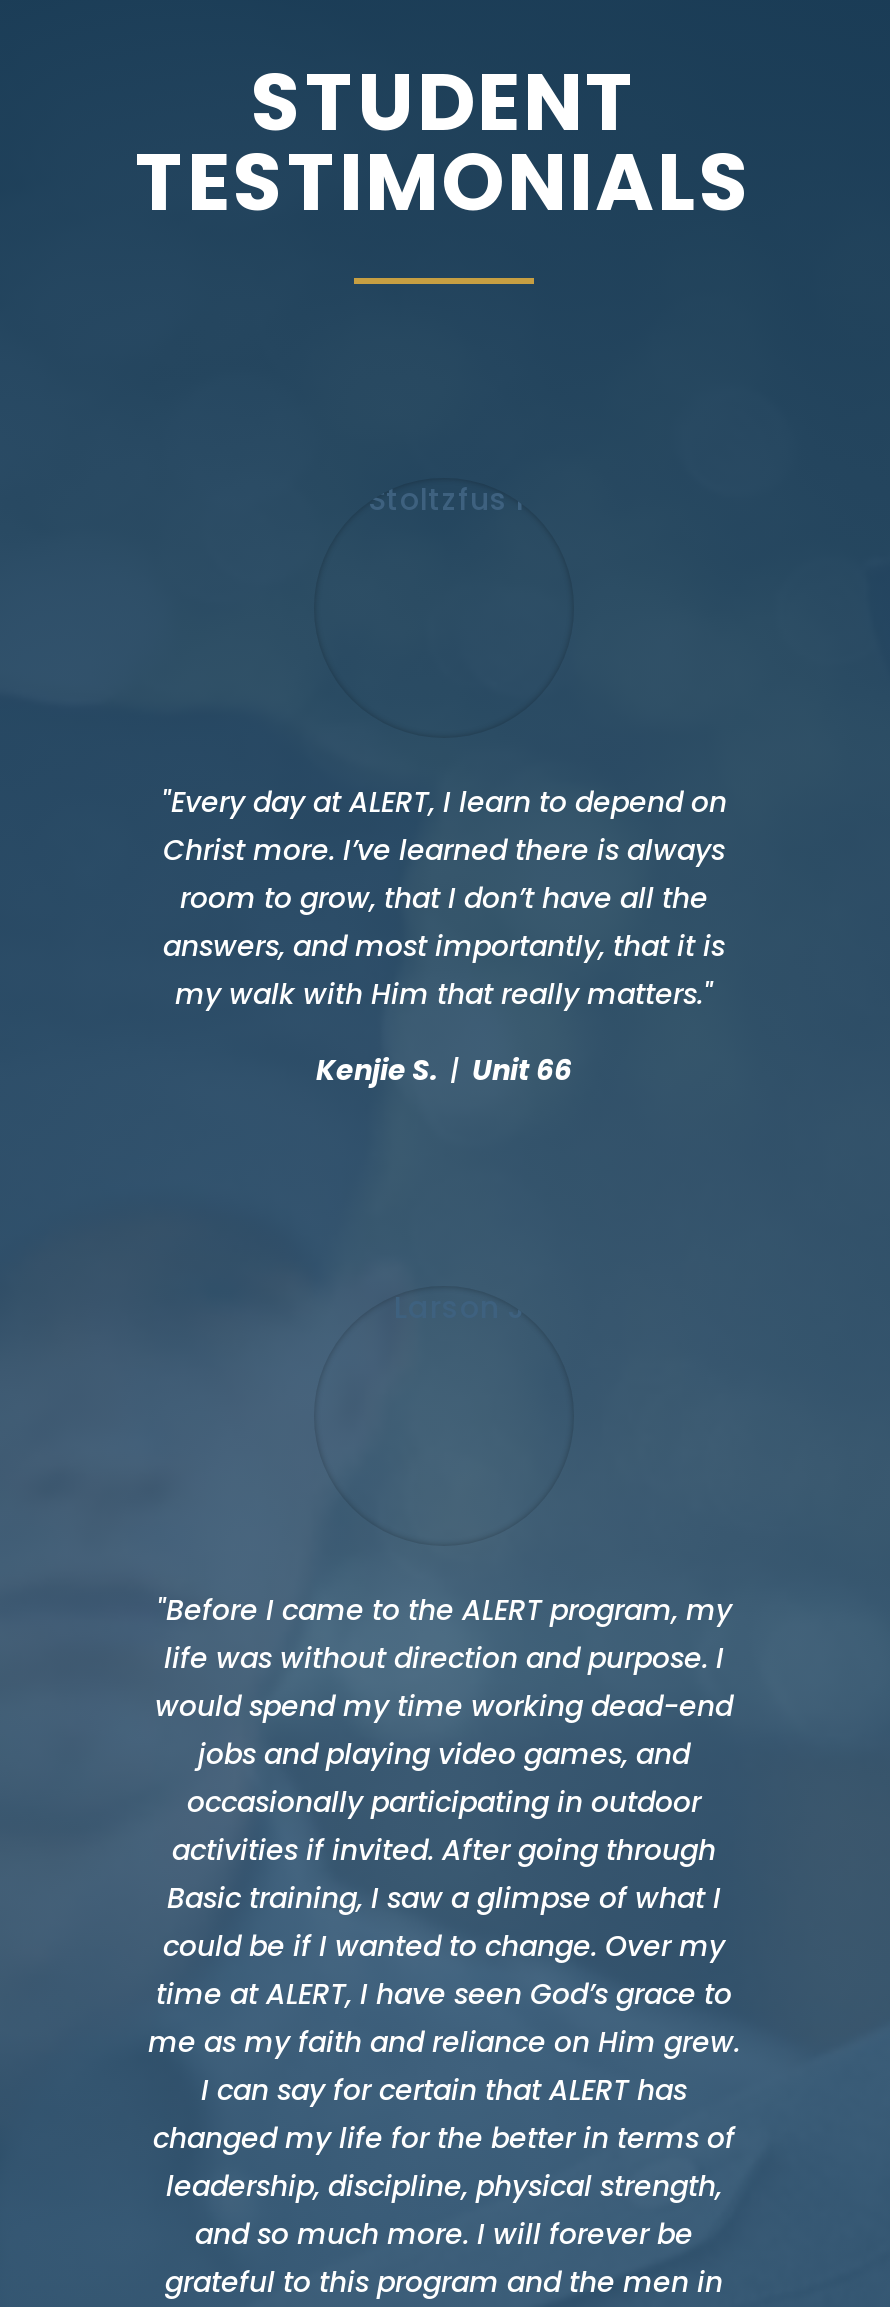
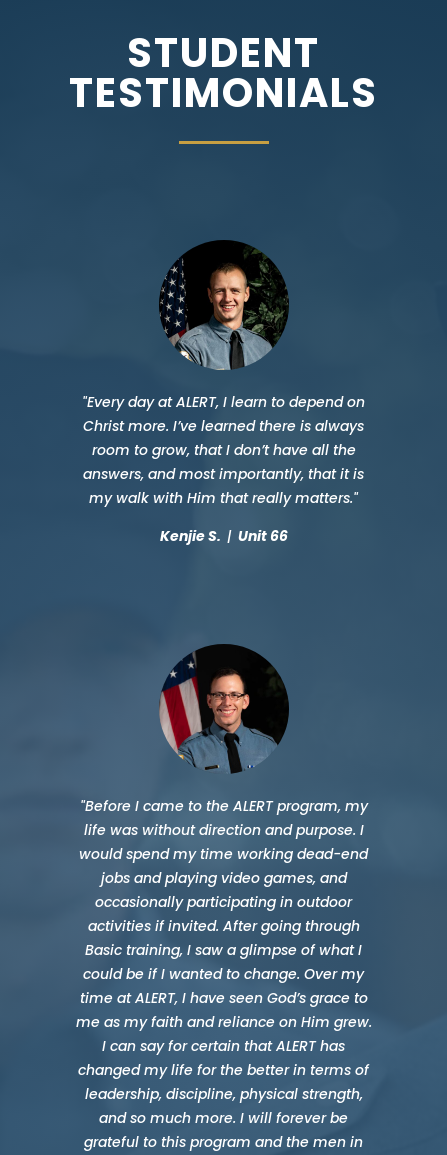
+ [image]

+ [image]
